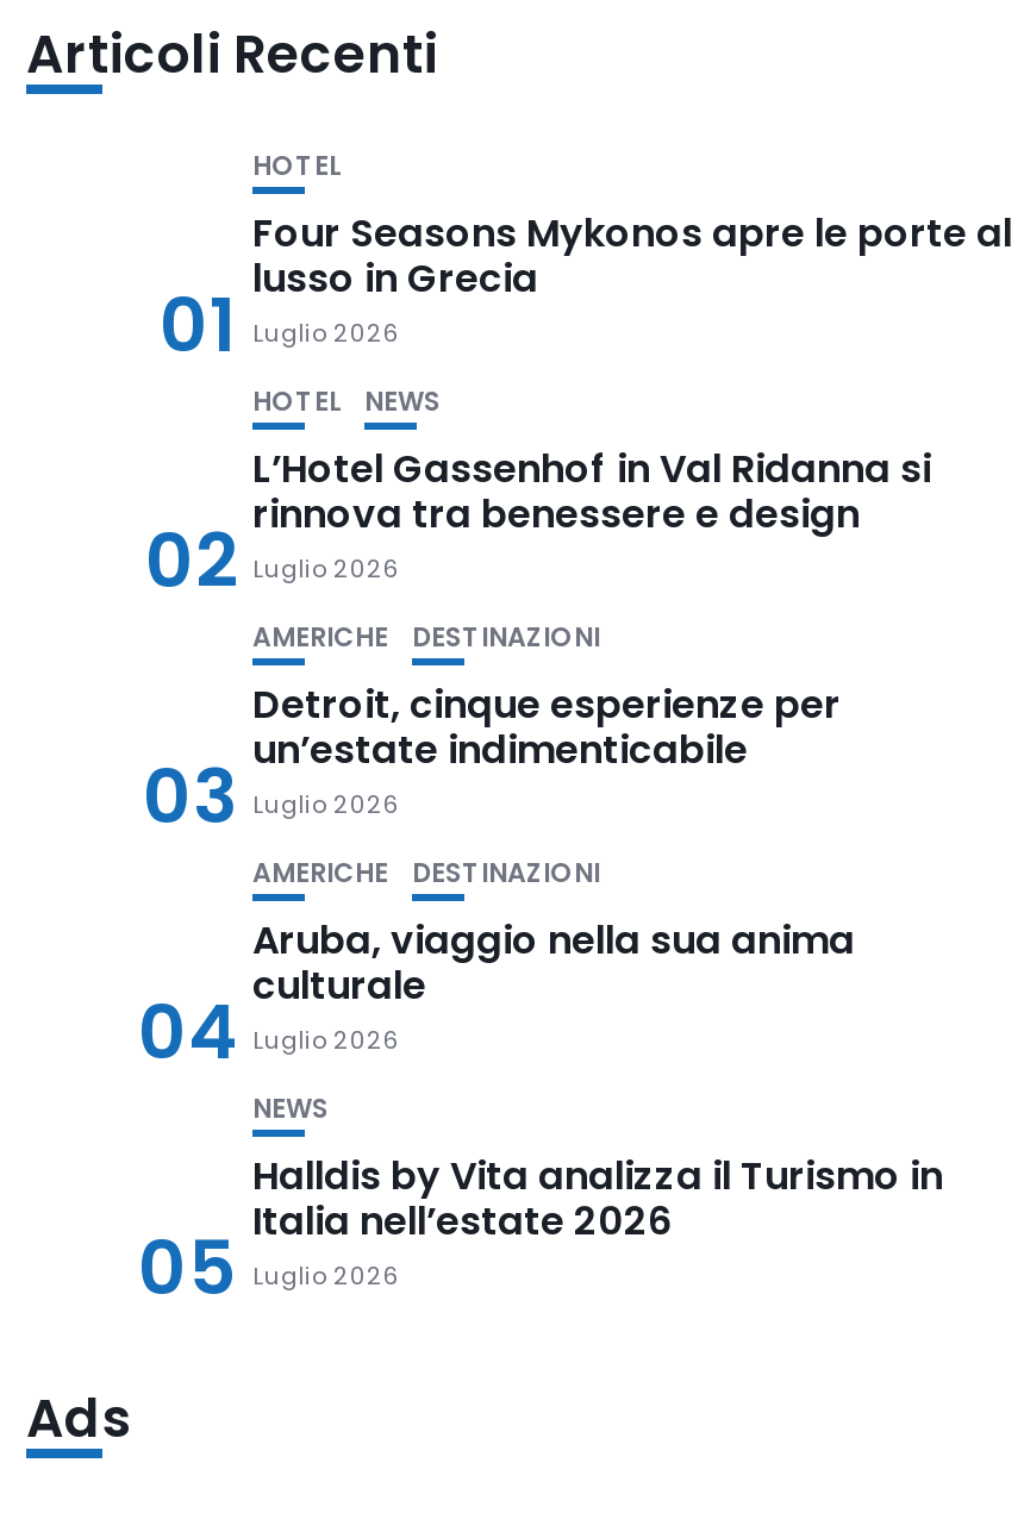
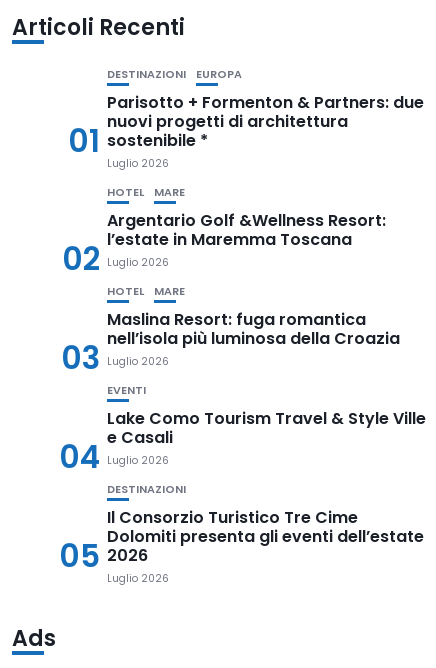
- HOTEL
- Four Seasons Mykonos apre le porte al
- lusso in Grecia
+ DESTINAZIONI
+ EUROPA
+ Parisotto + Formenton & Partners: due
+ nuovi progetti di architettura
+ sostenibile *

- NEWS
- L’Hotel Gassenhof in Val Ridanna si
- rinnova tra benessere e design
+ MARE
+ Argentario Golf &Wellness Resort:
+ l’estate in Maremma Toscana

- AMERICHE
- DESTINAZIONI
- Detroit, cinque esperienze per
- un’estate indimenticabile
+ HOTEL
+ MARE
+ Maslina Resort: fuga romantica
+ nell’isola più luminosa della Croazia

- AMERICHE
- DESTINAZIONI
- Aruba, viaggio nella sua anima
- culturale
+ EVENTI
+ Lake Como Tourism Travel & Style Ville
+ e Casali

- NEWS
- Halldis by Vita analizza il Turismo in
- Italia nell’estate 2026
+ DESTINAZIONI
+ Il Consorzio Turistico Tre Cime
+ Dolomiti presenta gli eventi dell’estate
+ 2026
